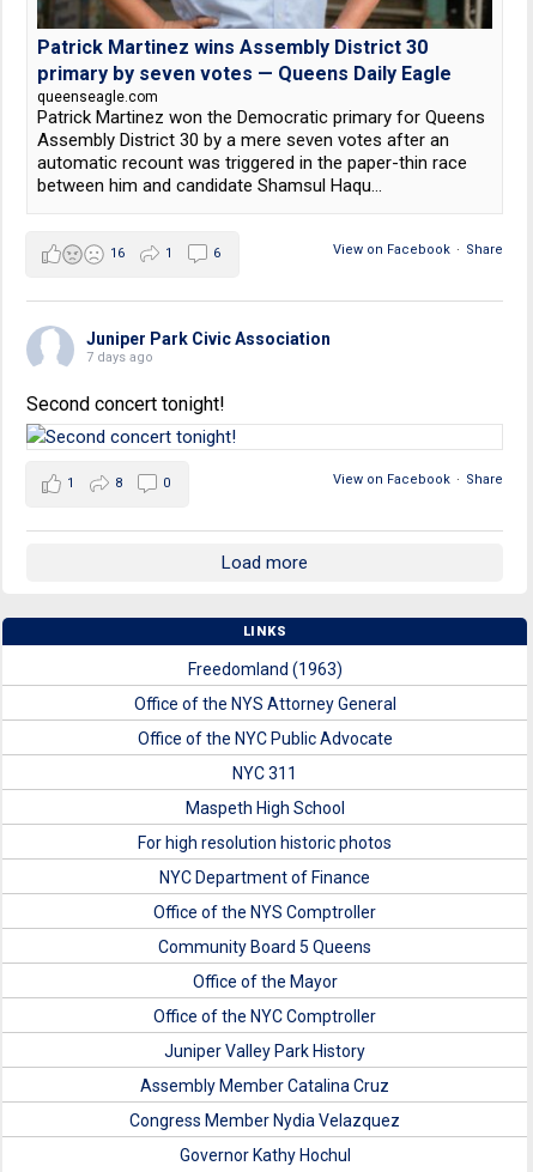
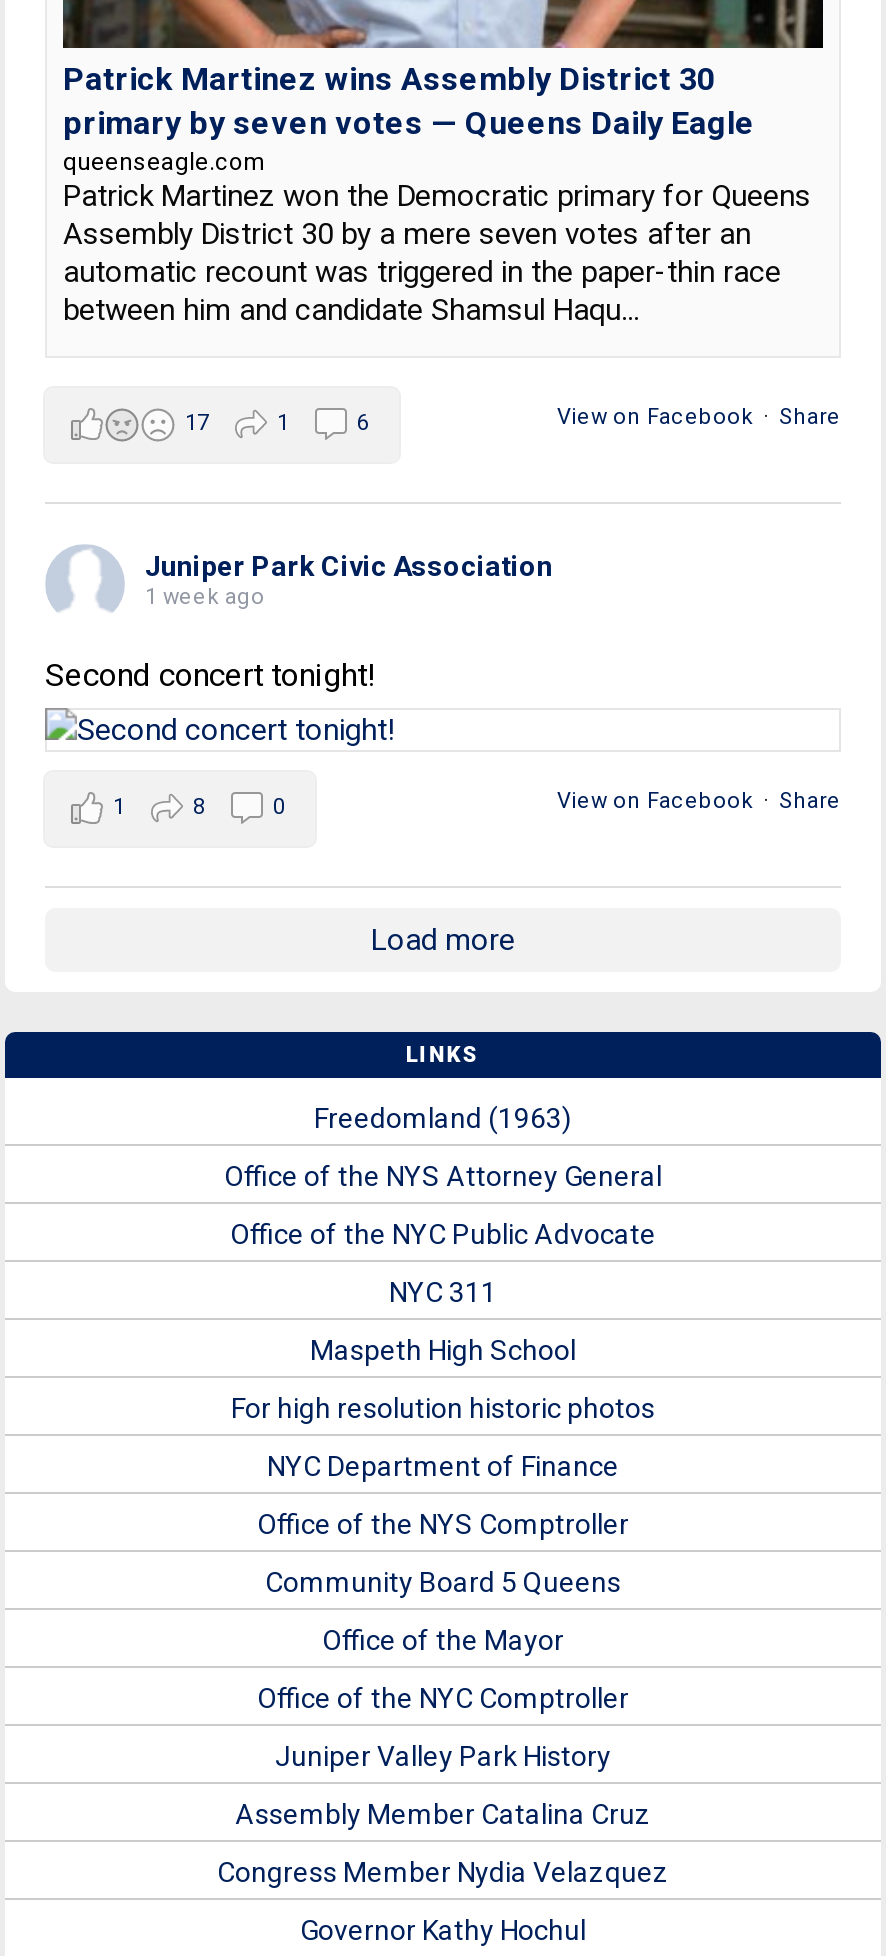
- 16
+ 17

- 7 days ago
+ 1 week ago
